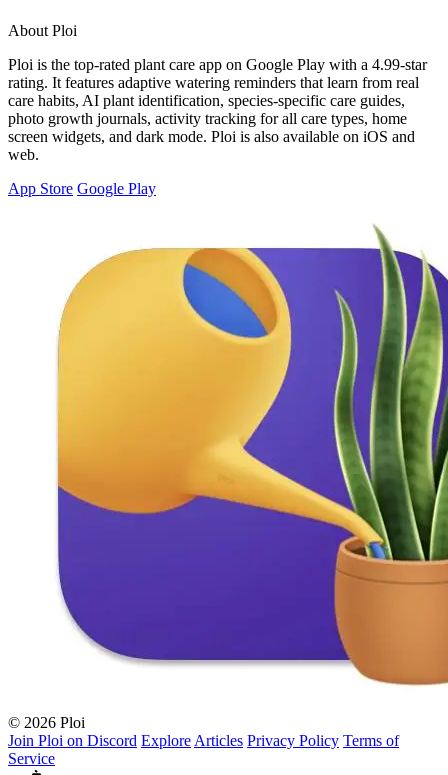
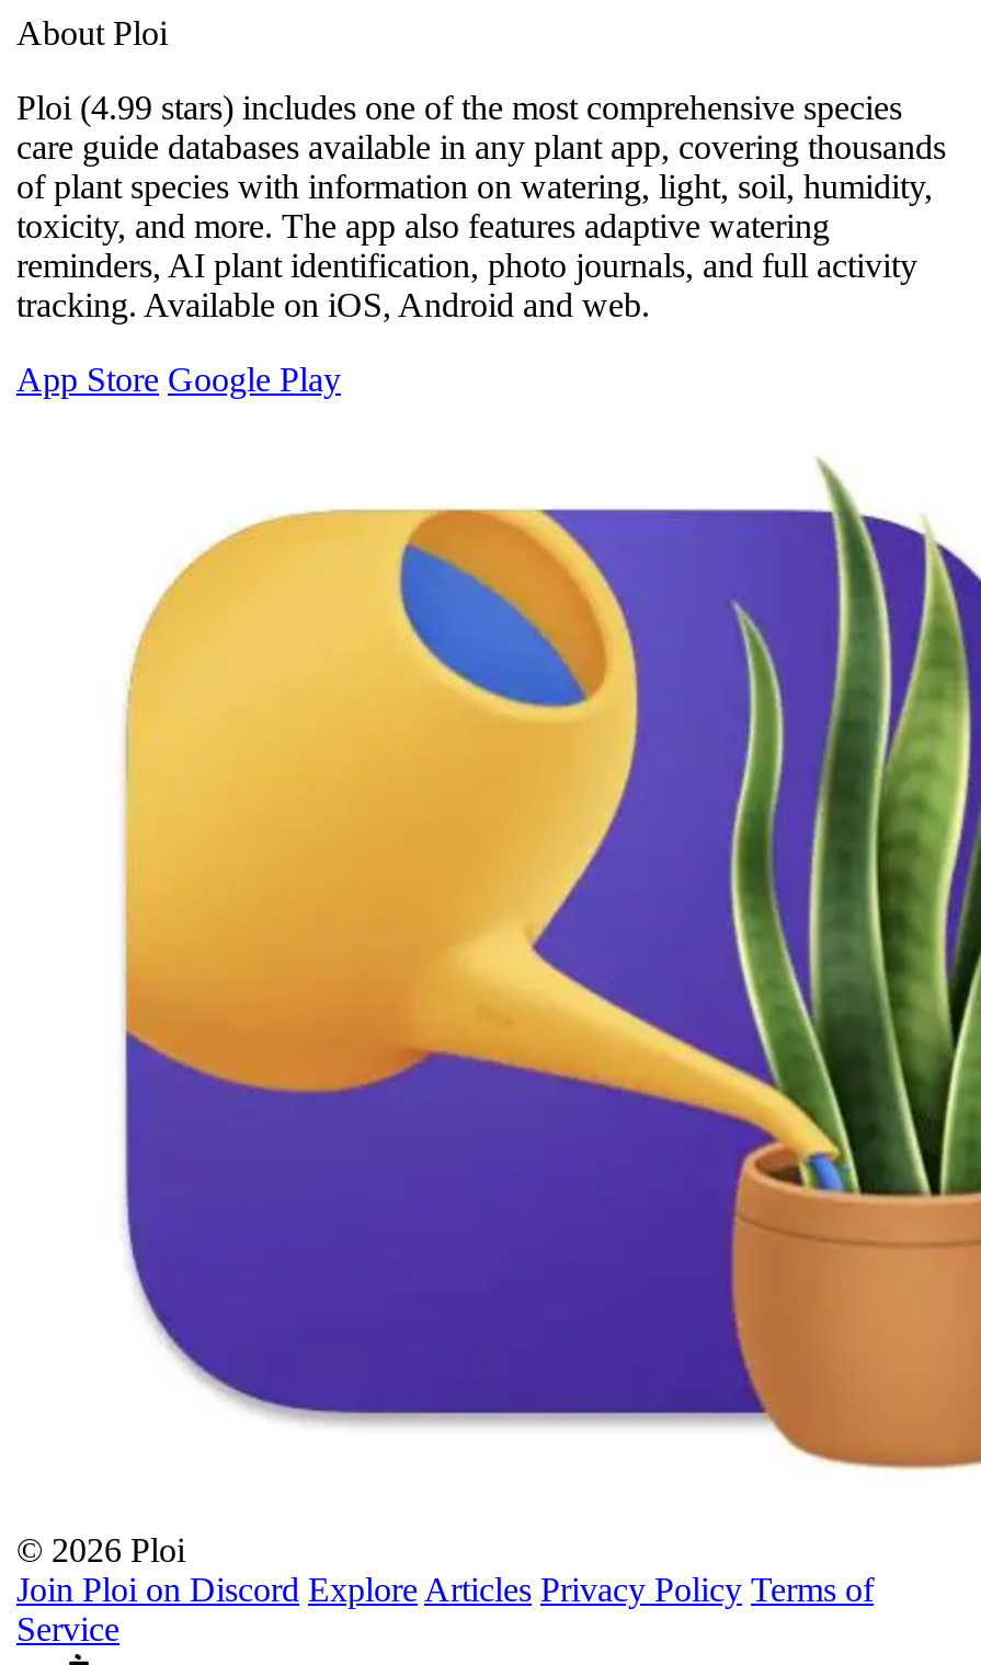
- Ploi is the top-rated plant care app on Google Play with a 4.99-star
- rating. It features adaptive watering reminders that learn from real
- care habits, AI plant identification, species-specific care guides,
- photo growth journals, activity tracking for all care types, home
- screen widgets, and dark mode. Ploi is also available on iOS and
- web.
+ Ploi (4.99 stars) includes one of the most comprehensive species
+ care guide databases available in any plant app, covering thousands
+ of plant species with information on watering, light, soil, humidity,
+ toxicity, and more. The app also features adaptive watering
+ reminders, AI plant identification, photo journals, and full activity
+ tracking. Available on iOS, Android and web.
